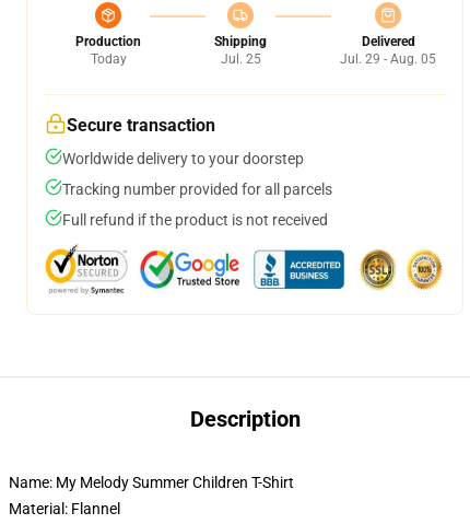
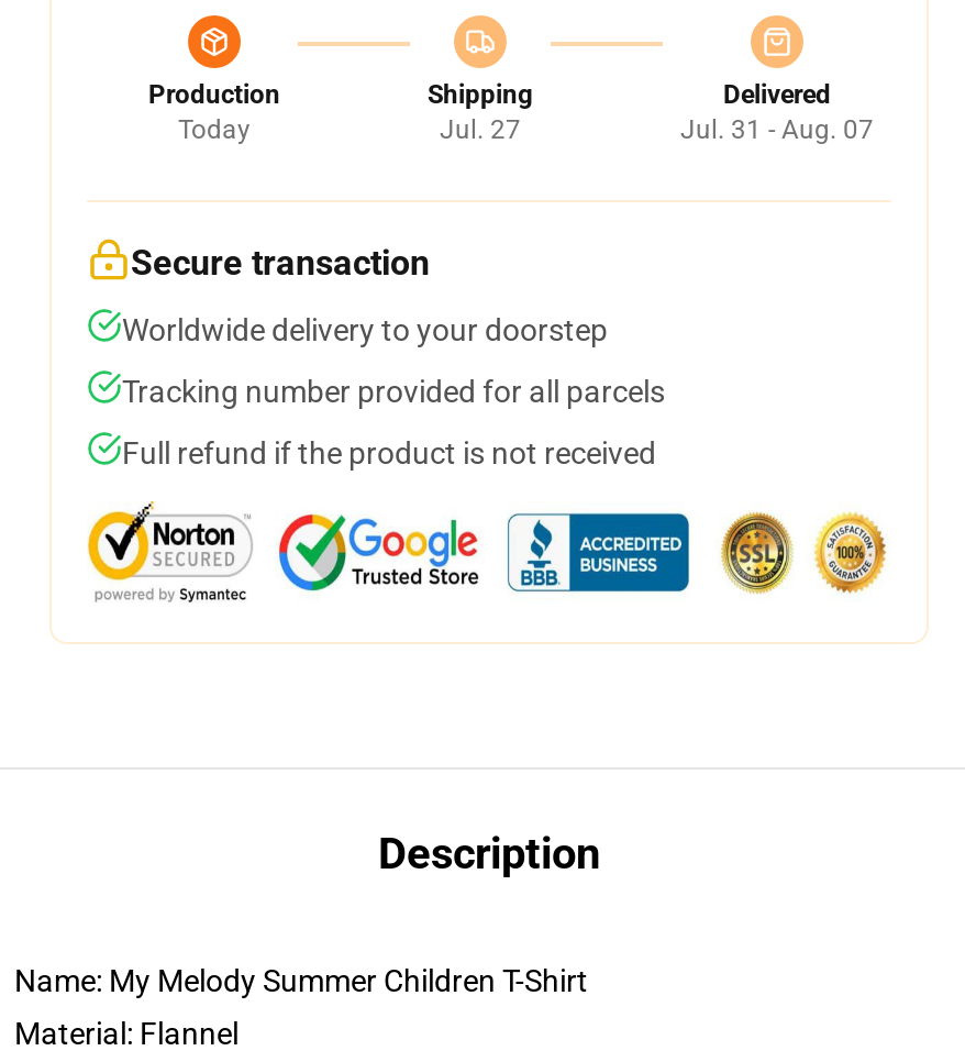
- Jul. 25
+ Jul. 27

- Jul. 29 - Aug. 05
+ Jul. 31 - Aug. 07
